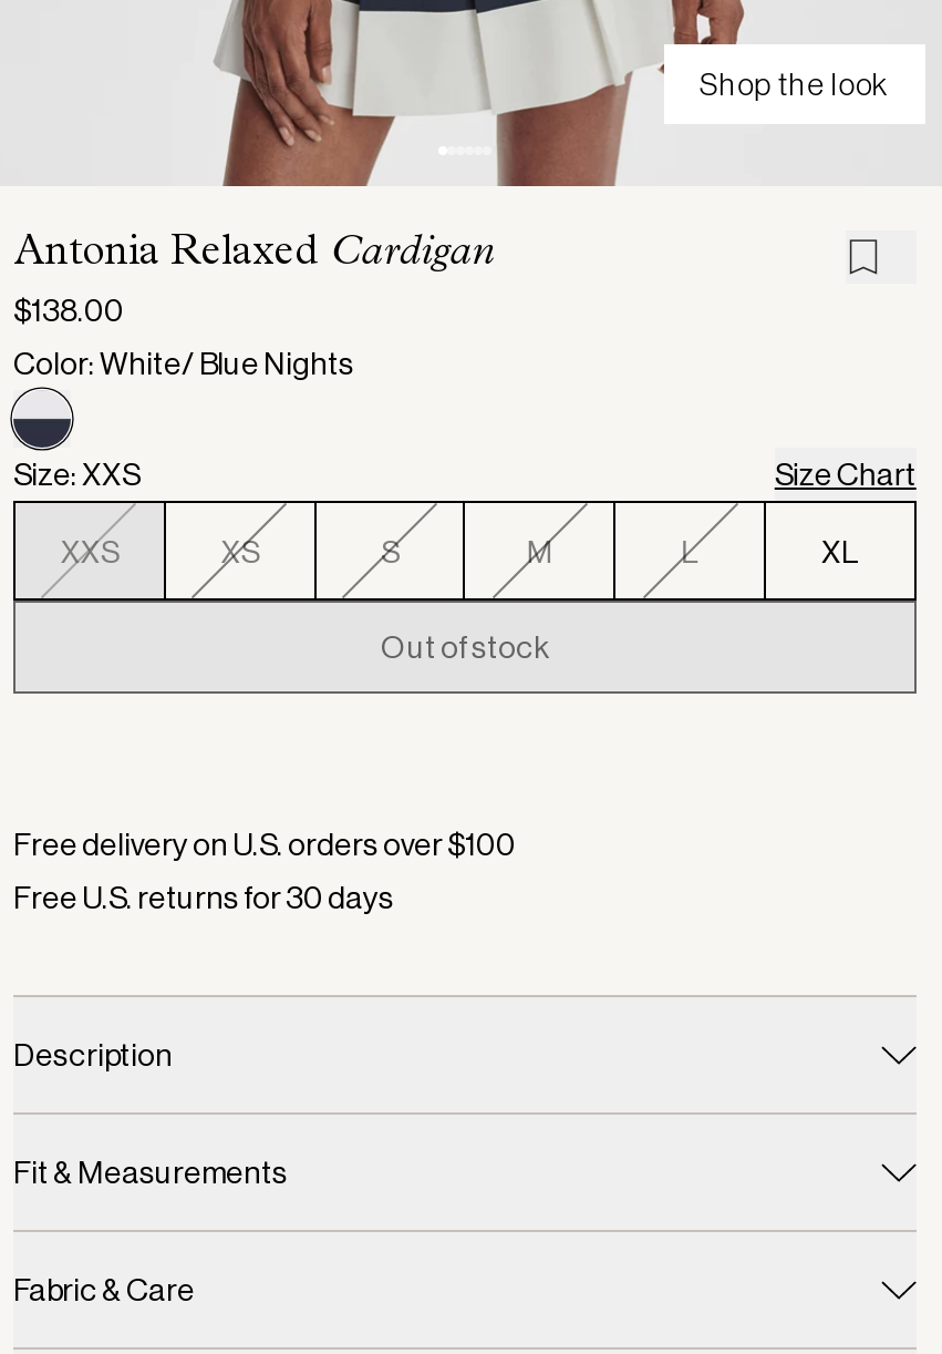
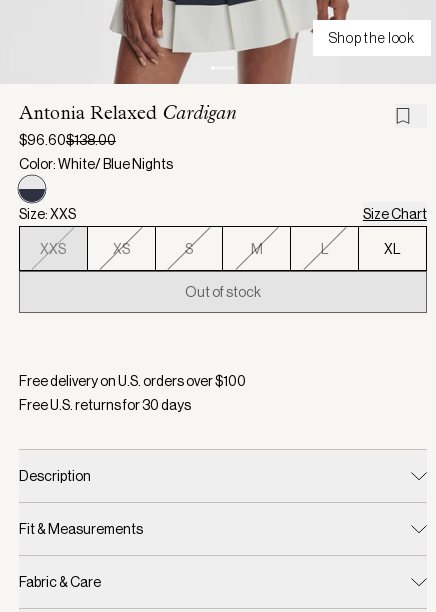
- $138.00
+ $96.60$138.00
